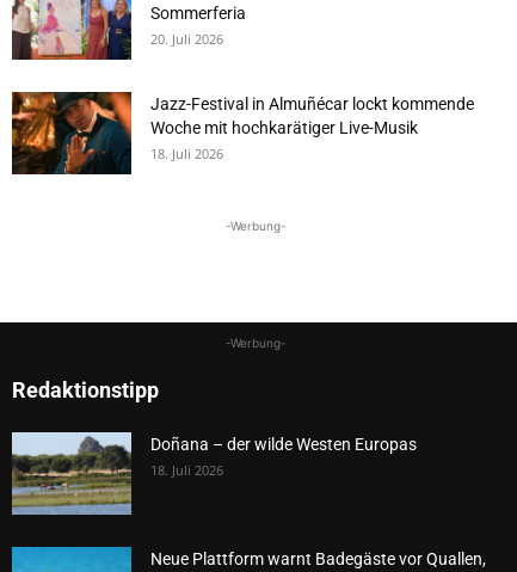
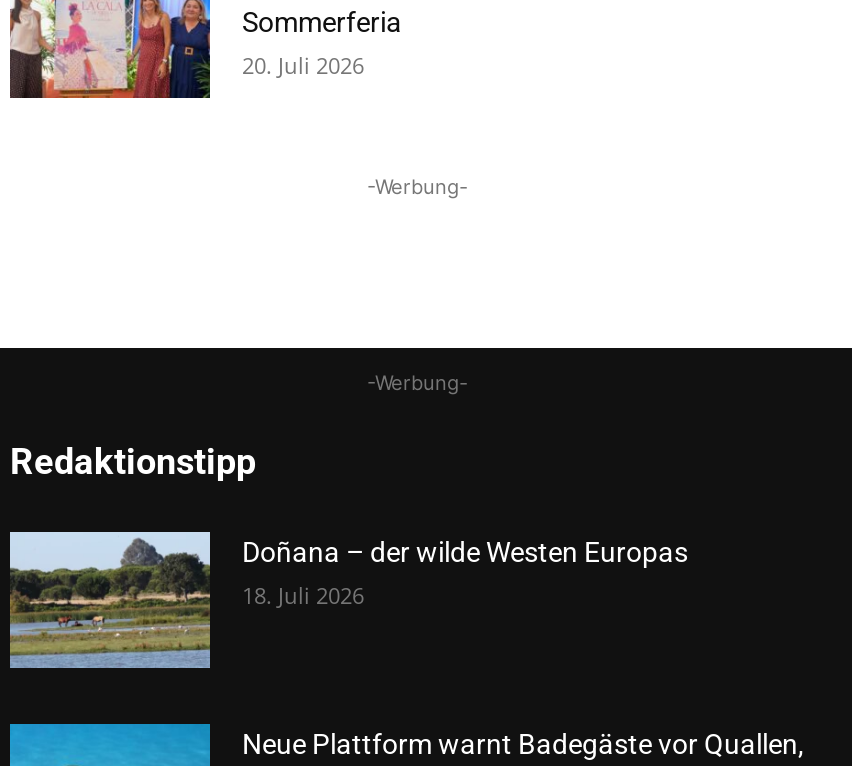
- [image]
- Jazz-Festival in Almuñécar lockt kommende
- Woche mit hochkarätiger Live-Musik
- 18. Juli 2026
